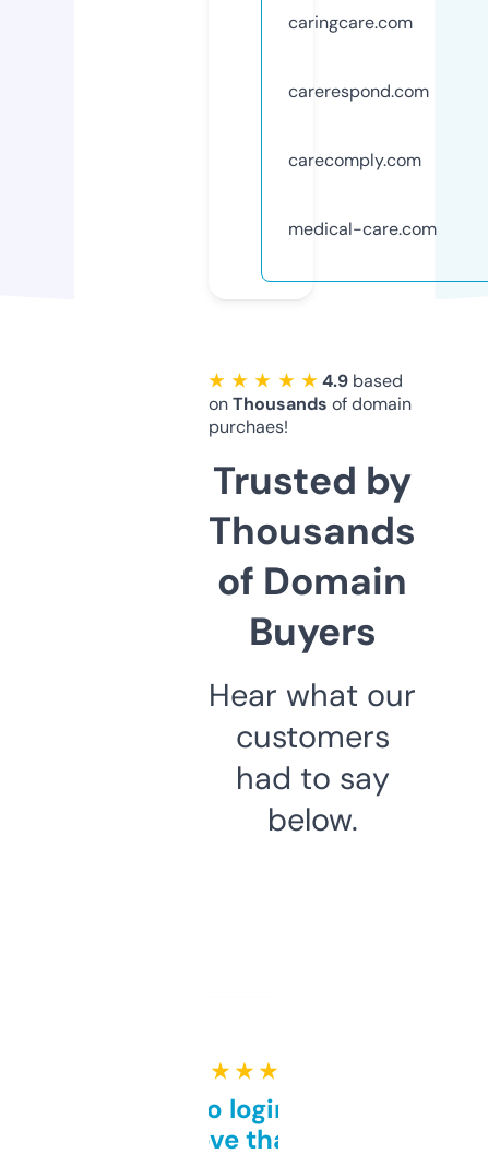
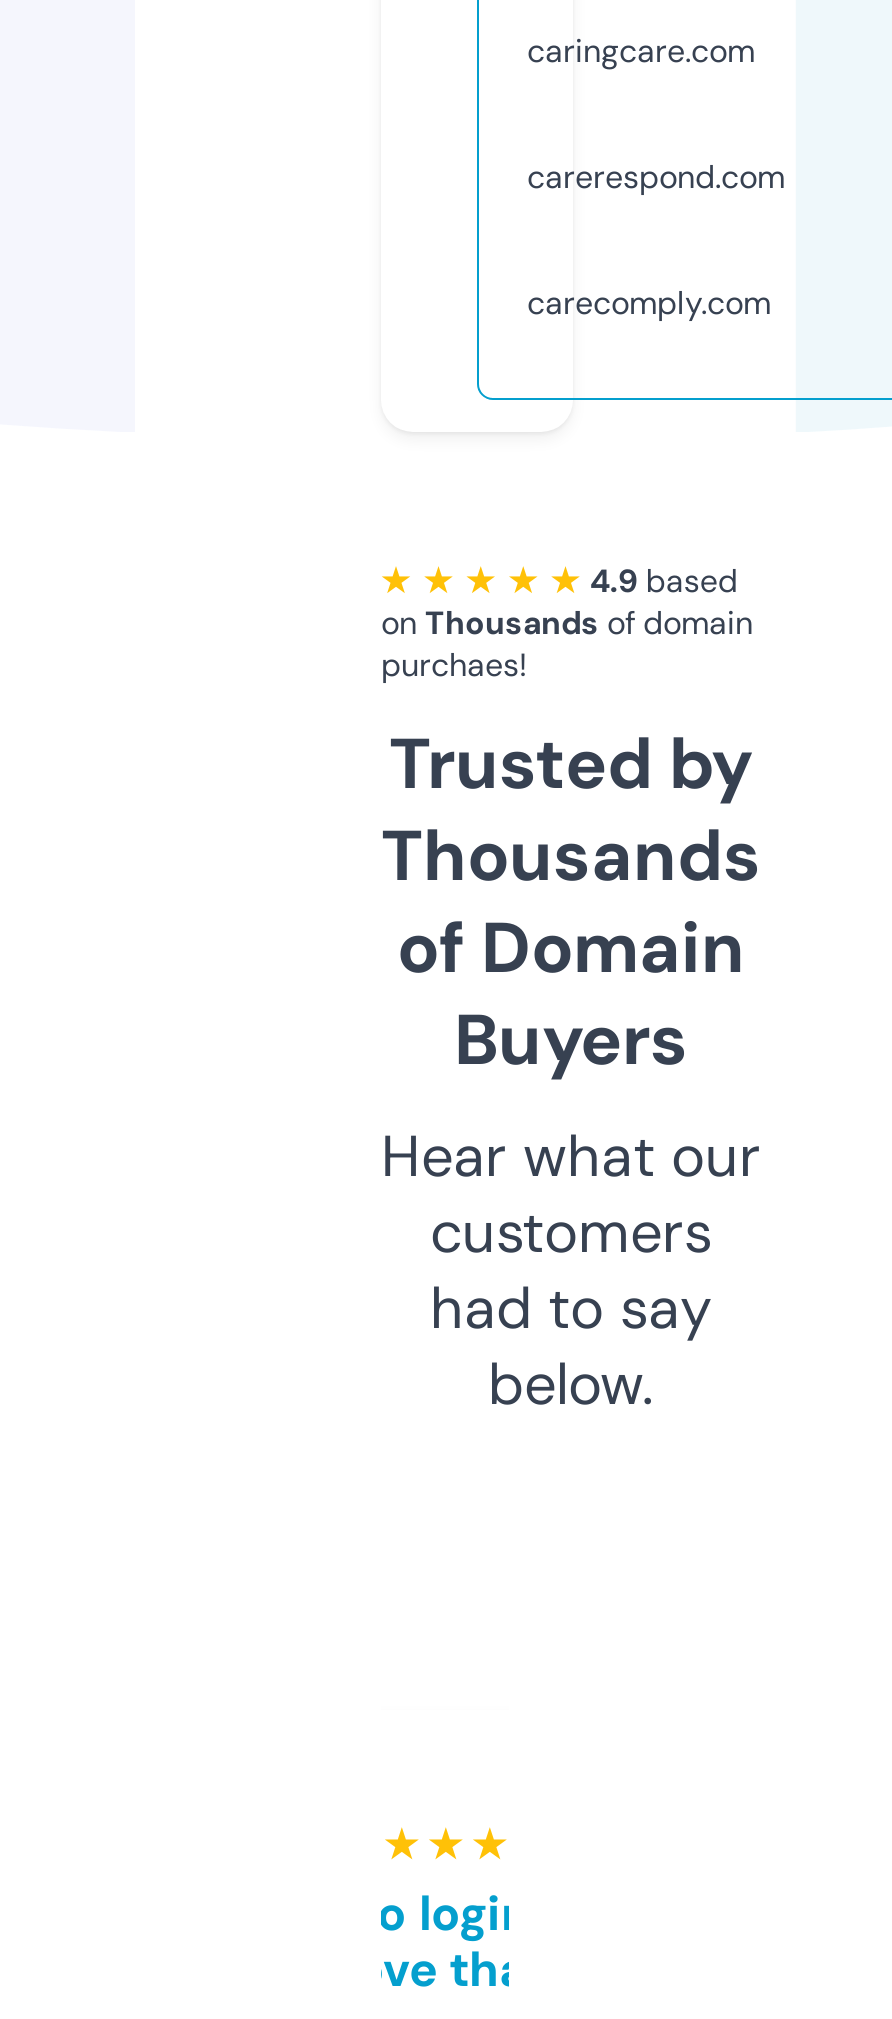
- medical-care.com
